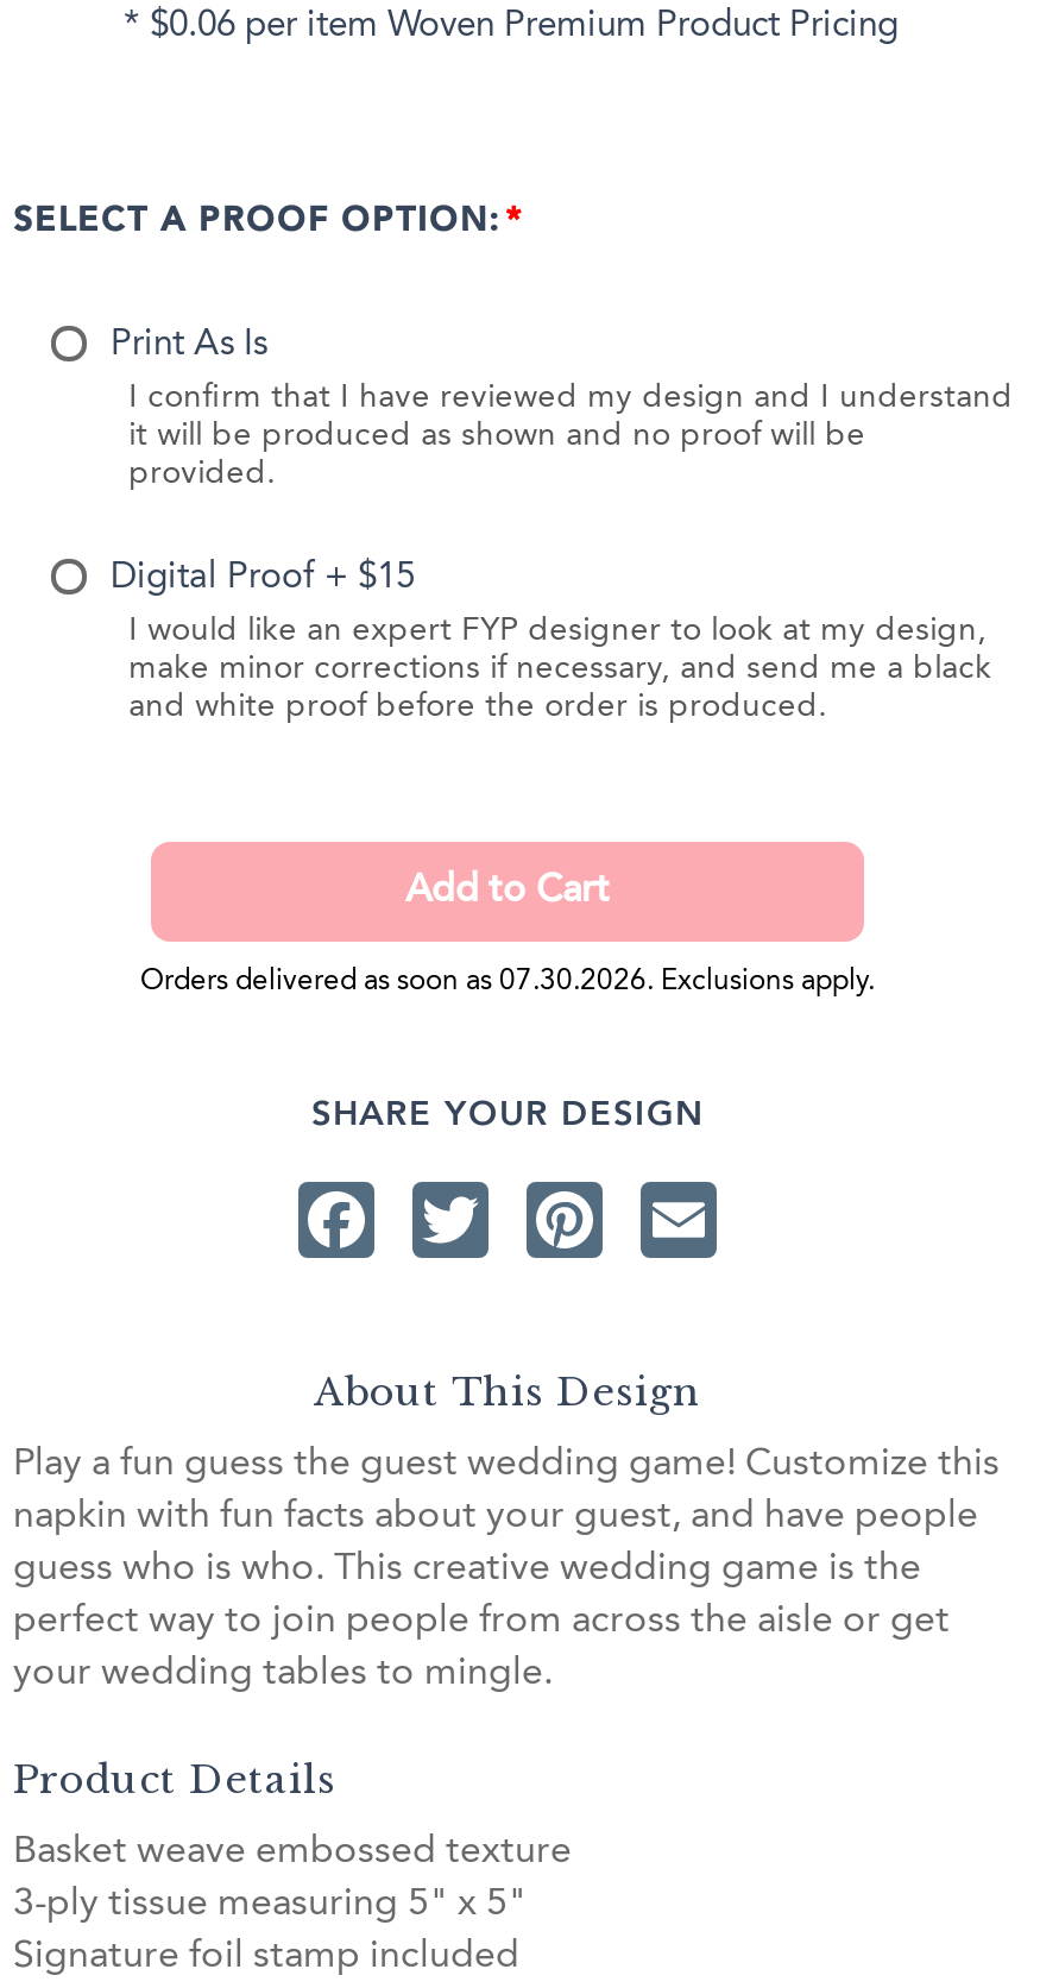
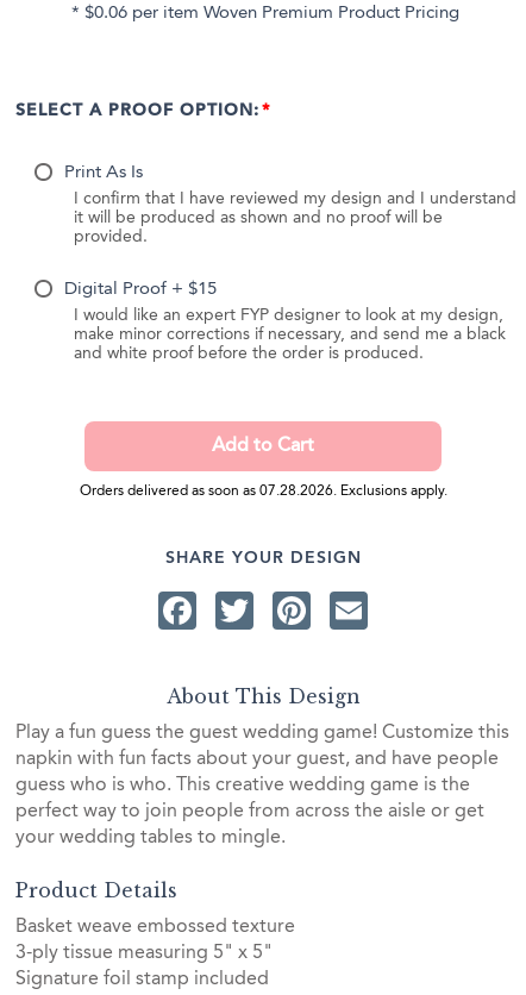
- Orders delivered as soon as 07.30.2026. Exclusions apply.
+ Orders delivered as soon as 07.28.2026. Exclusions apply.
